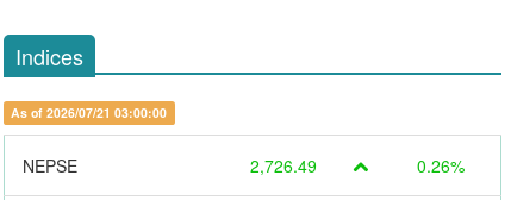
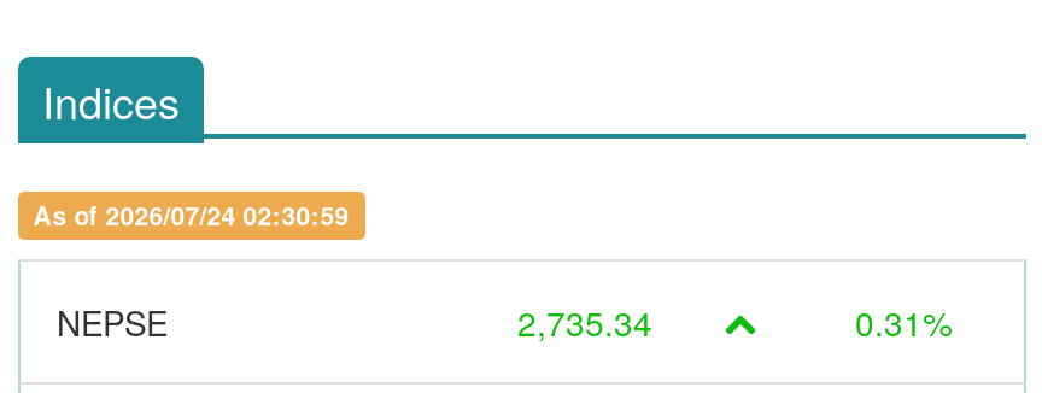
- As of 2026/07/21 03:00:00
+ As of 2026/07/24 02:30:59

- 2,726.49
+ 2,735.34

- 0.26%
+ 0.31%
